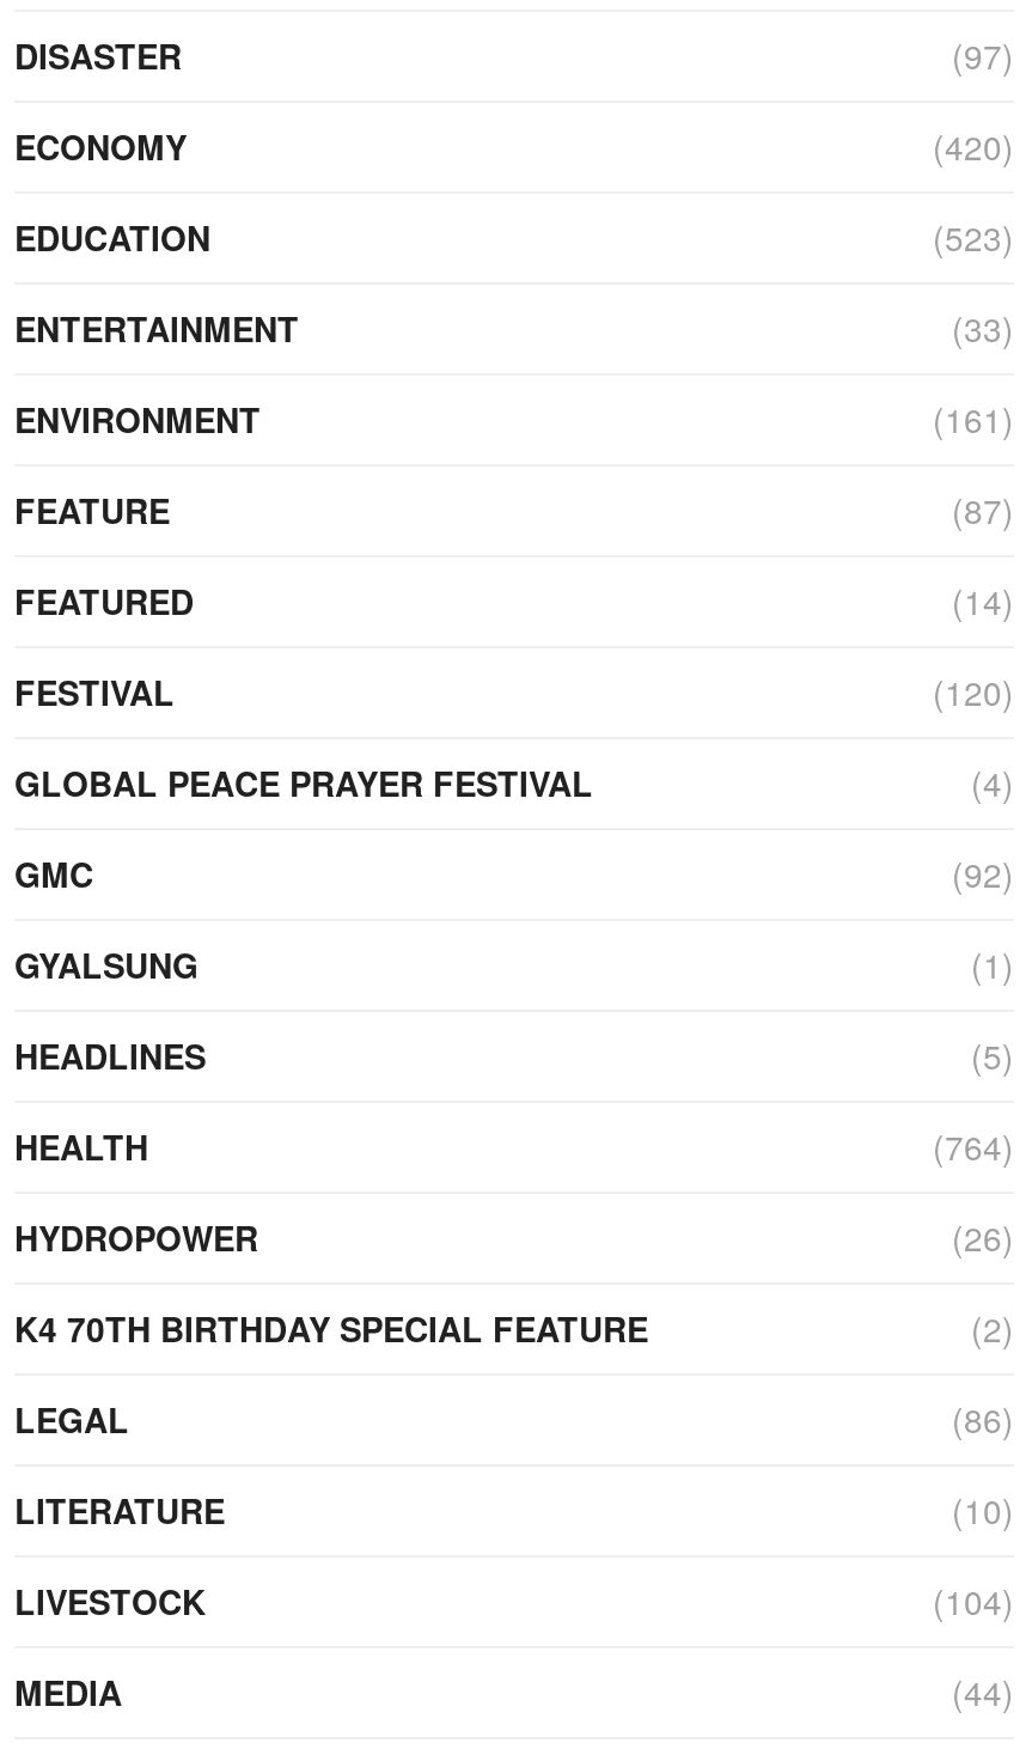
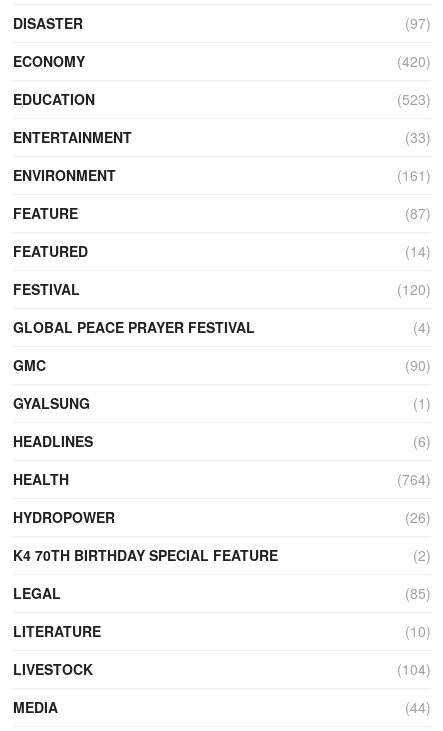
- (92)
+ (90)

- (5)
+ (6)

- (86)
+ (85)
